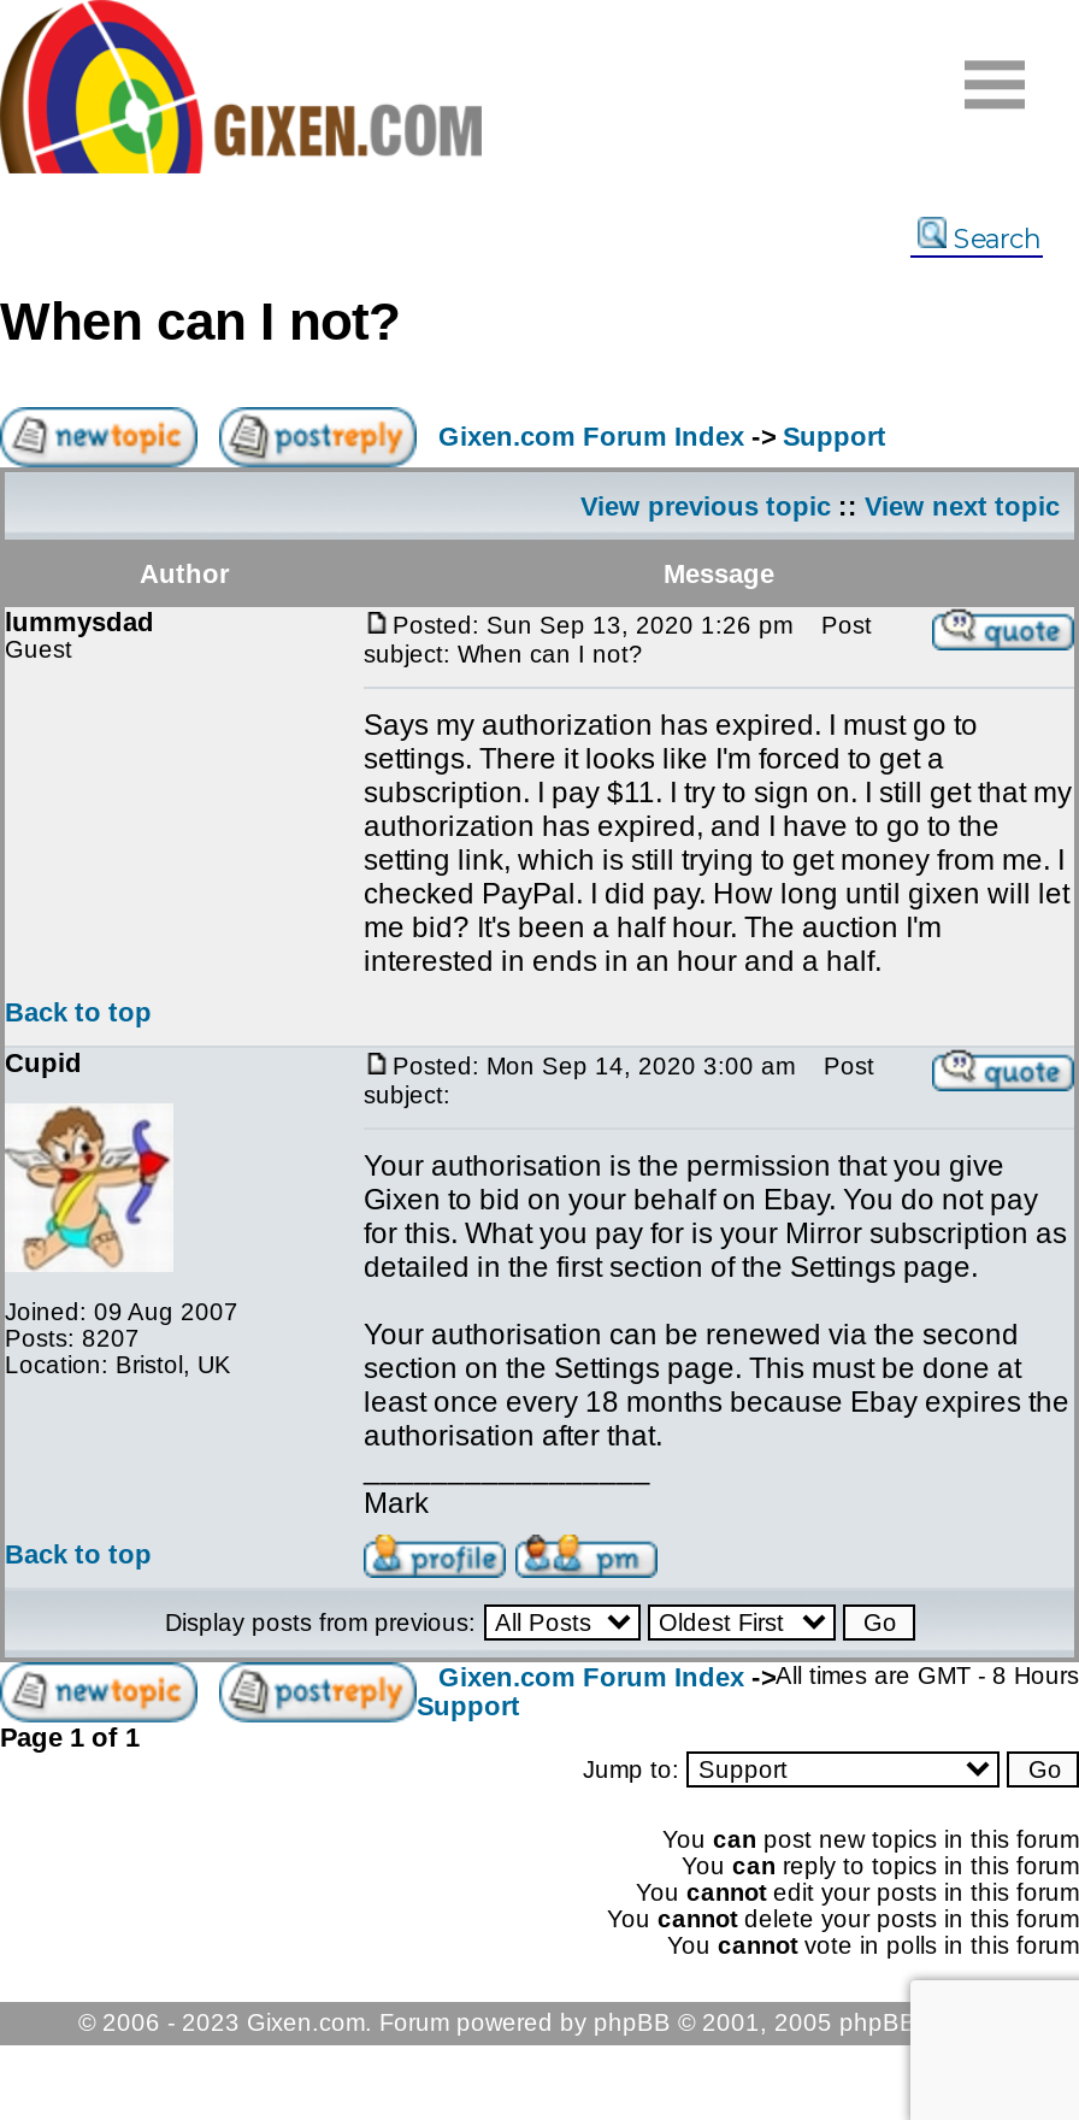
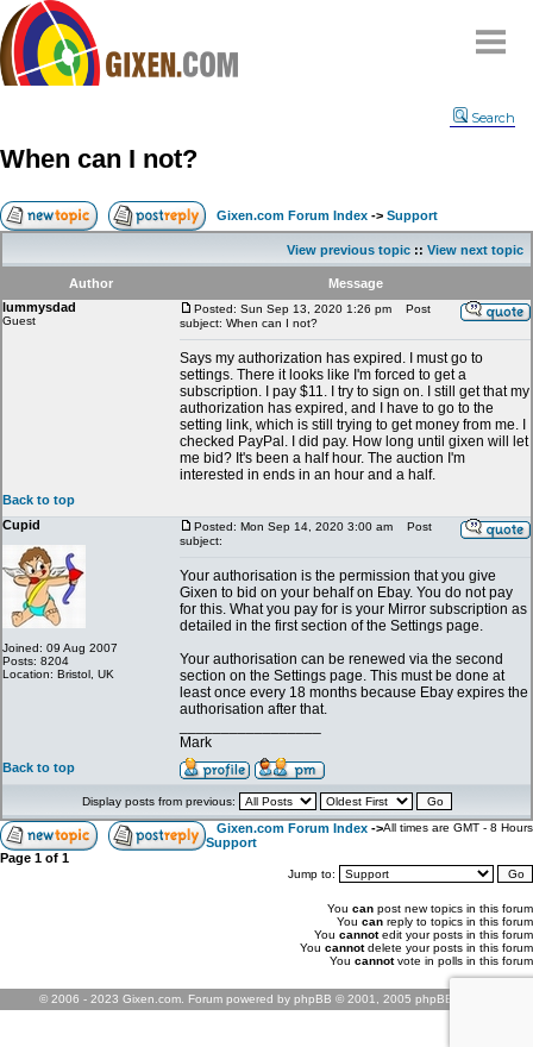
- Posts: 8207
+ Posts: 8204
